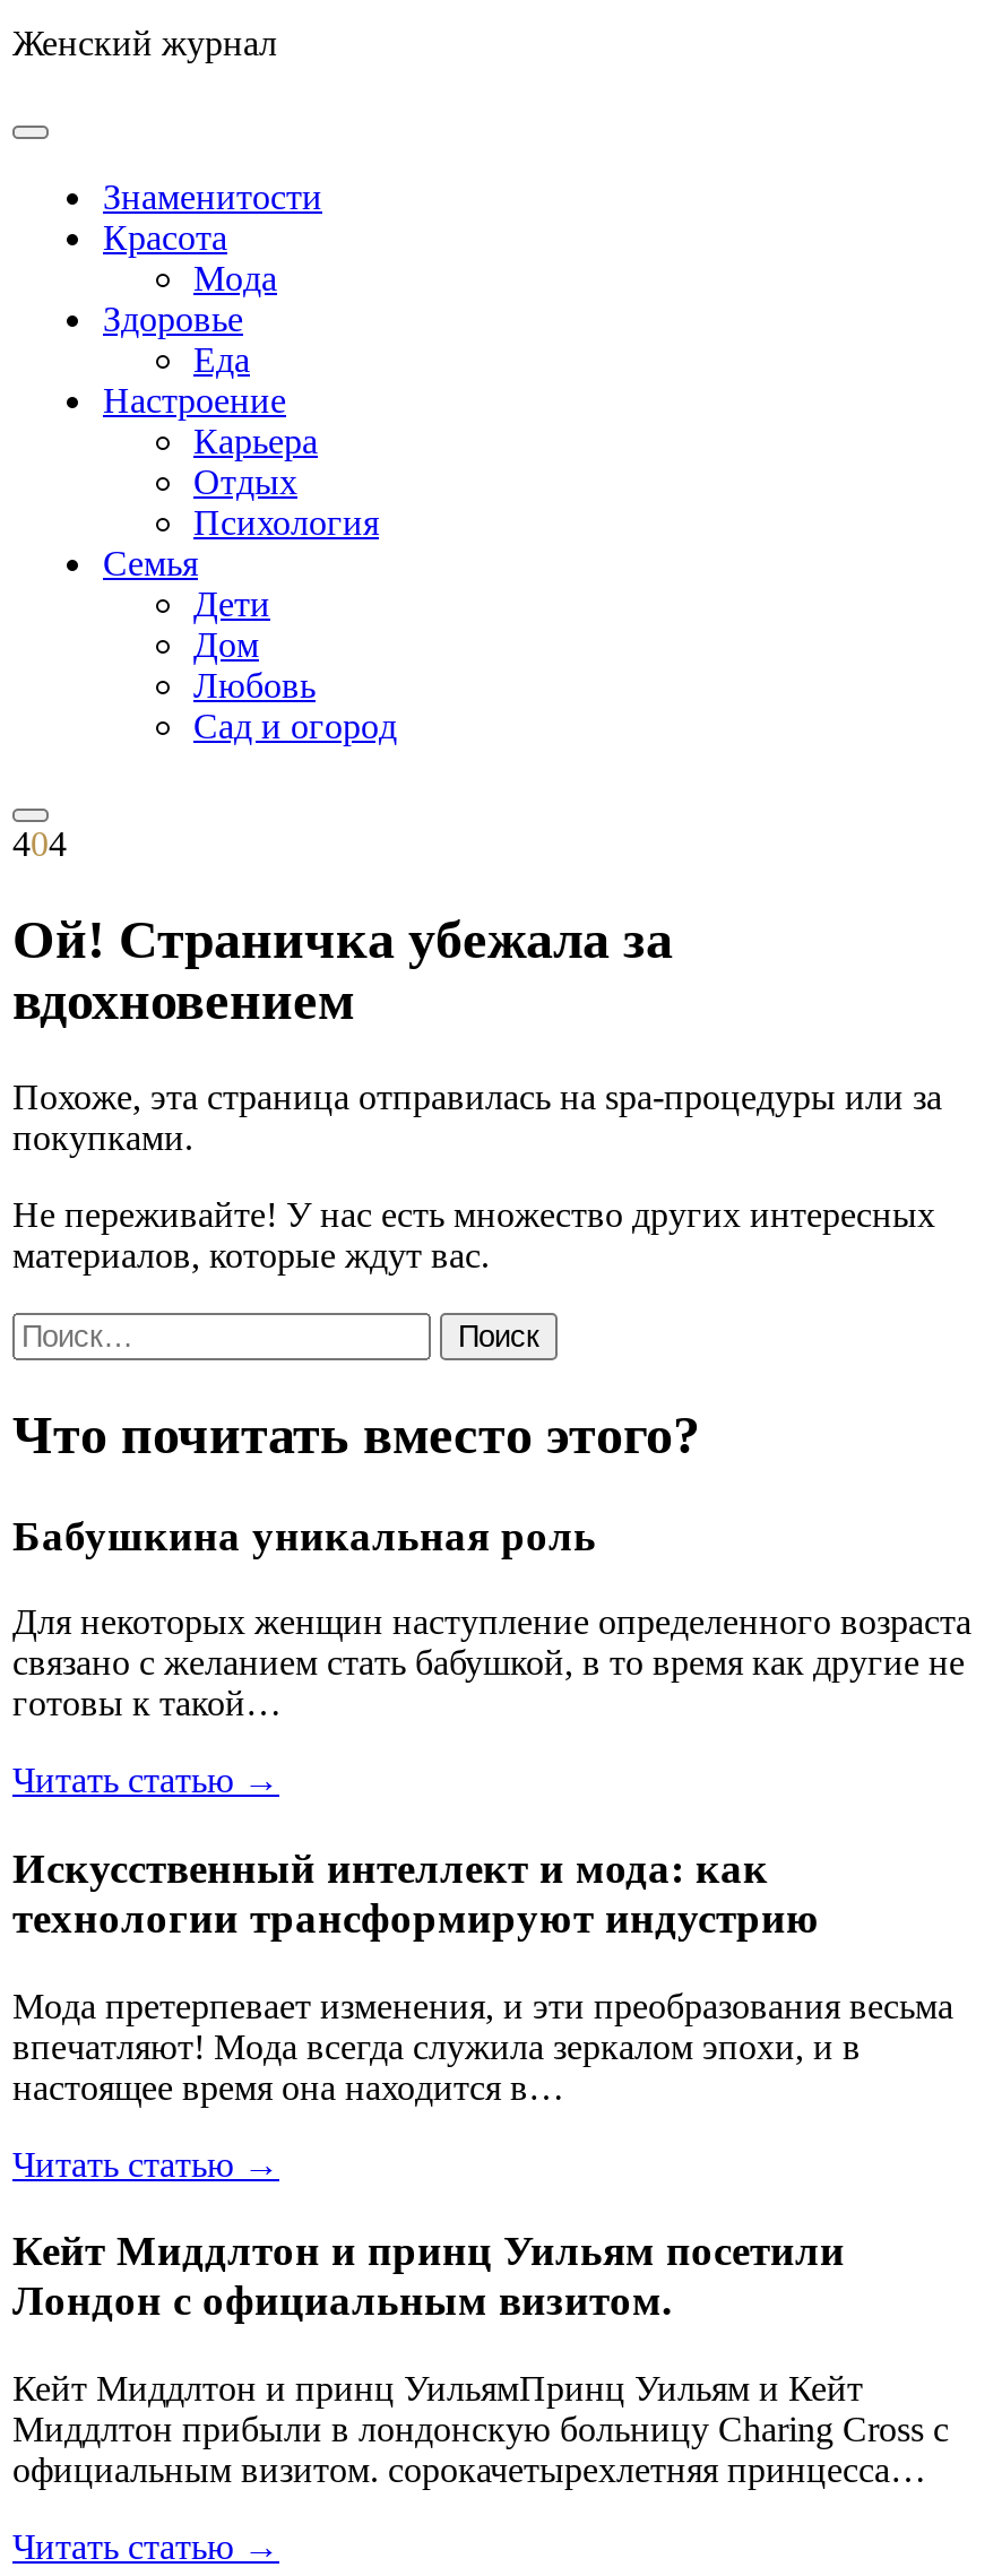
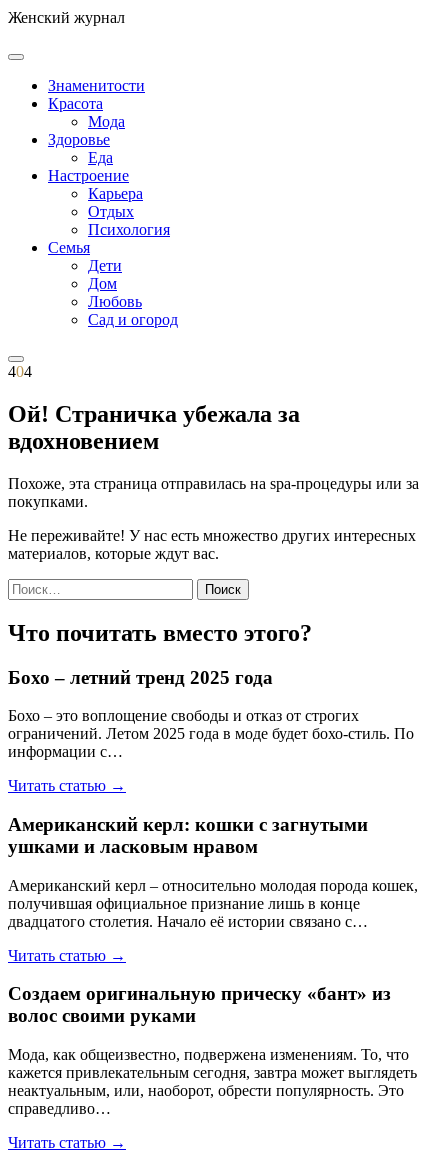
- Бабушкина уникальная роль
+ Бохо – летний тренд 2025 года

- Для некоторых женщин наступление определенного возраста
- связано с желанием стать бабушкой, в то время как другие не
- готовы к такой…
+ Бохо – это воплощение свободы и отказ от строгих
+ ограничений. Летом 2025 года в моде будет бохо-стиль. По
+ информации с…

- Искусственный интеллект и мода: как
- технологии трансформируют индустрию
+ Американский керл: кошки с загнутыми
+ ушками и ласковым нравом

- Мода претерпевает изменения, и эти преобразования весьма
- впечатляют! Мода всегда служила зеркалом эпохи, и в
- настоящее время она находится в…
+ Американский керл – относительно молодая порода кошек,
+ получившая официальное признание лишь в конце
+ двадцатого столетия. Начало её истории связано с…

- Кейт Миддлтон и принц Уильям посетили
- Лондон с официальным визитом.
+ Создаем оригинальную прическу «бант» из
+ волос своими руками

- Кейт Миддлтон и принц УильямПринц Уильям и Кейт
- Миддлтон прибыли в лондонскую больницу Charing Cross с
- официальным визитом. сорокачетырехлетняя принцесса…
+ Мода, как общеизвестно, подвержена изменениям. То, что
+ кажется привлекательным сегодня, завтра может выглядеть
+ неактуальным, или, наоборот, обрести популярность. Это
+ справедливо…
